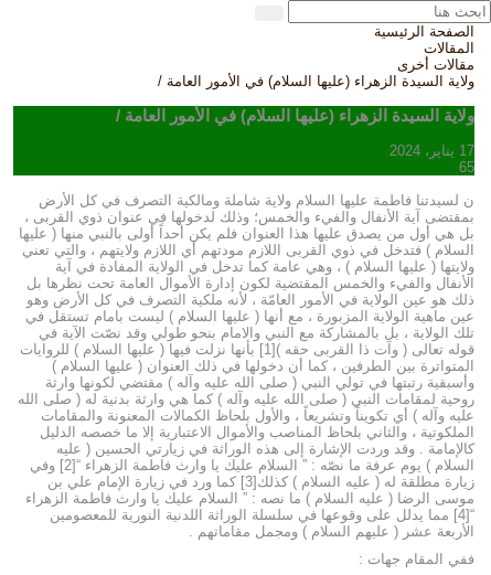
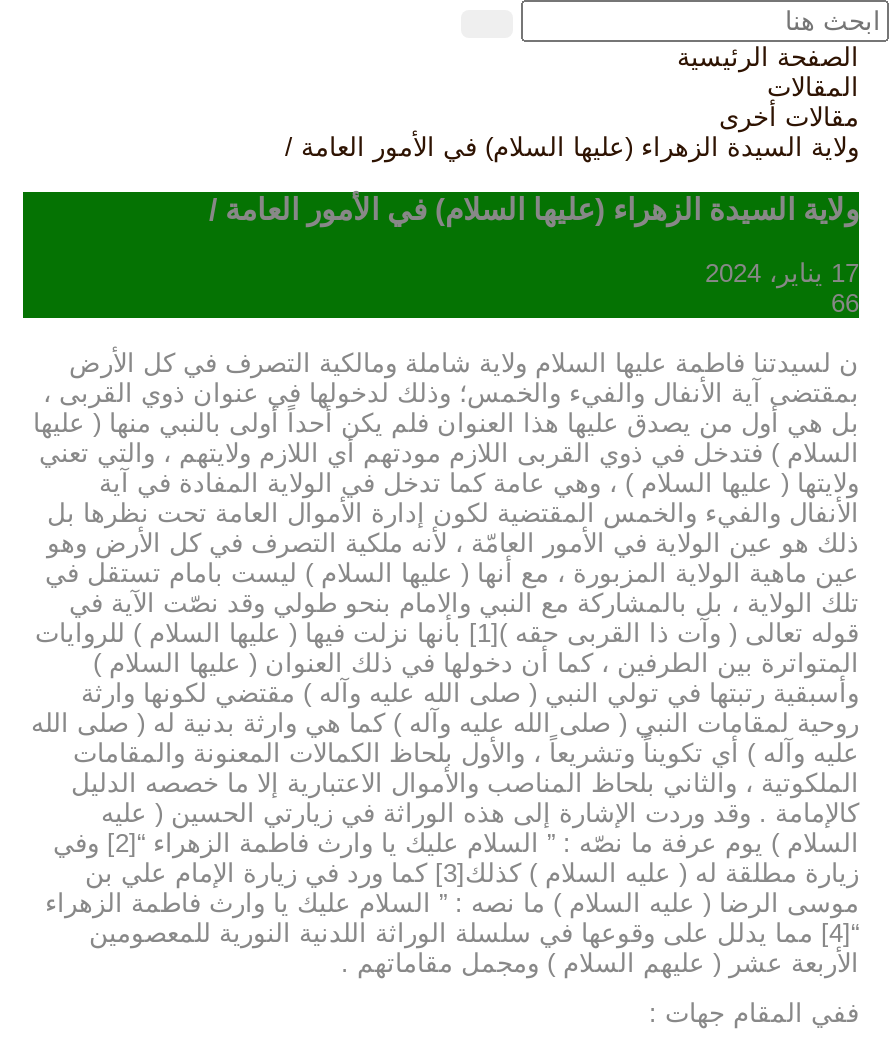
- 65
+ 66
